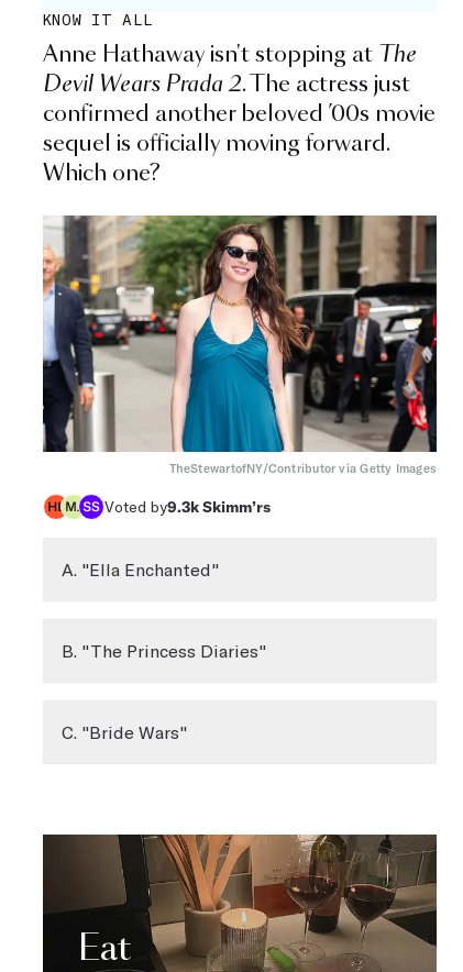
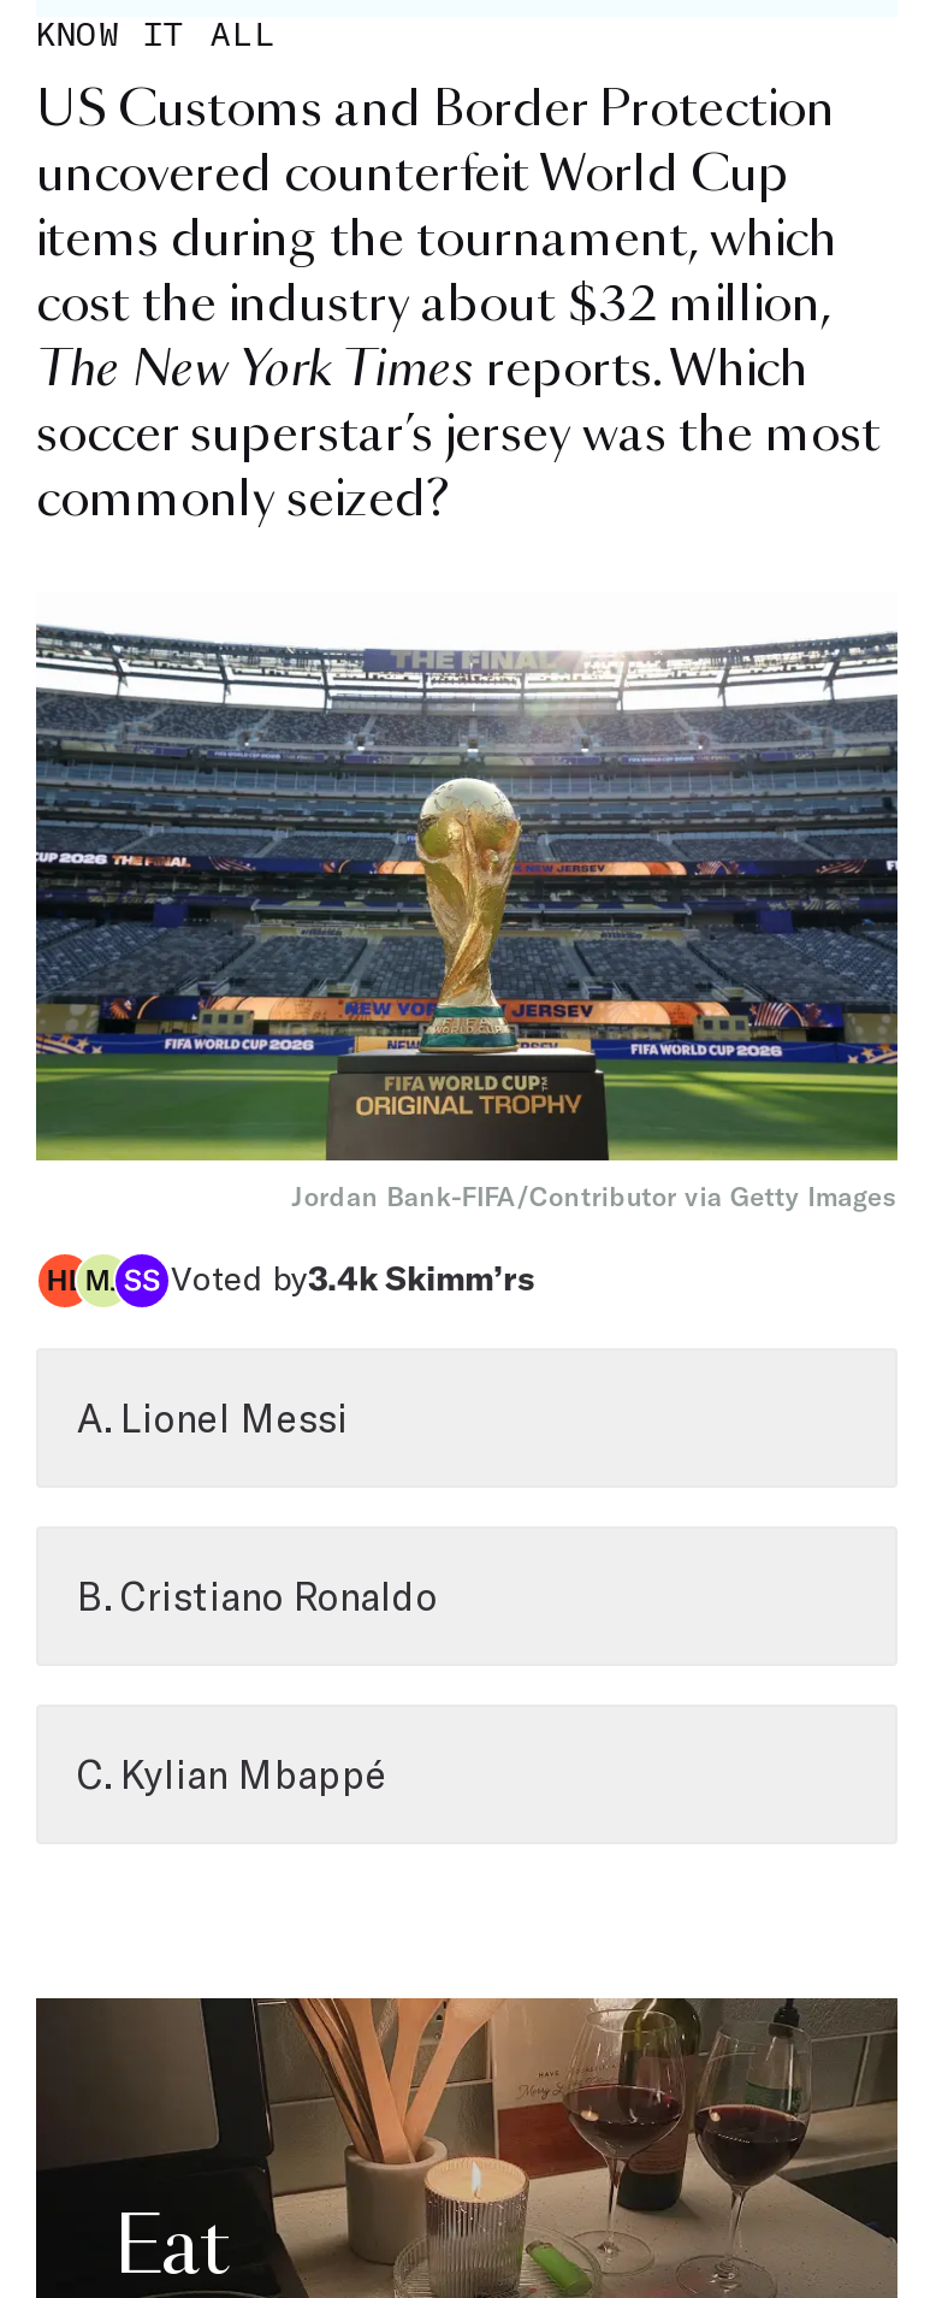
- Anne Hathaway isn't stopping at The
- Devil Wears Prada 2. The actress just
- confirmed another beloved ’00s movie
- sequel is officially moving forward.
- Which one?
+ US Customs and Border Protection
+ uncovered counterfeit World Cup
+ items during the tournament, which
+ cost the industry about $32 million,
+ The New York Times reports. Which
+ soccer superstar’s jersey was the most
+ commonly seized?

- [image]
- TheStewartofNY/Contributor via Getty Images
+ [image]
+ Jordan Bank-FIFA/Contributor via Getty Images

- Voted by9.3kSkimm’rs
+ Voted by3.4kSkimm’rs

- A. "Ella Enchanted"
+ A. Lionel Messi

- B. "The Princess Diaries"
+ B. Cristiano Ronaldo

- C. "Bride Wars"
+ C. Kylian Mbappé
